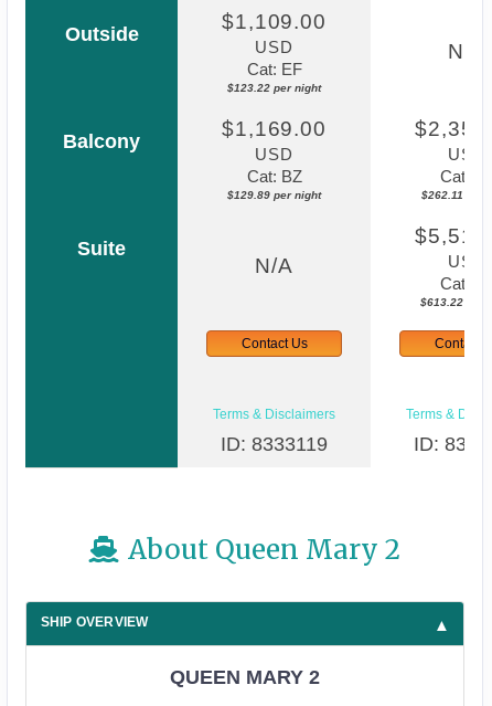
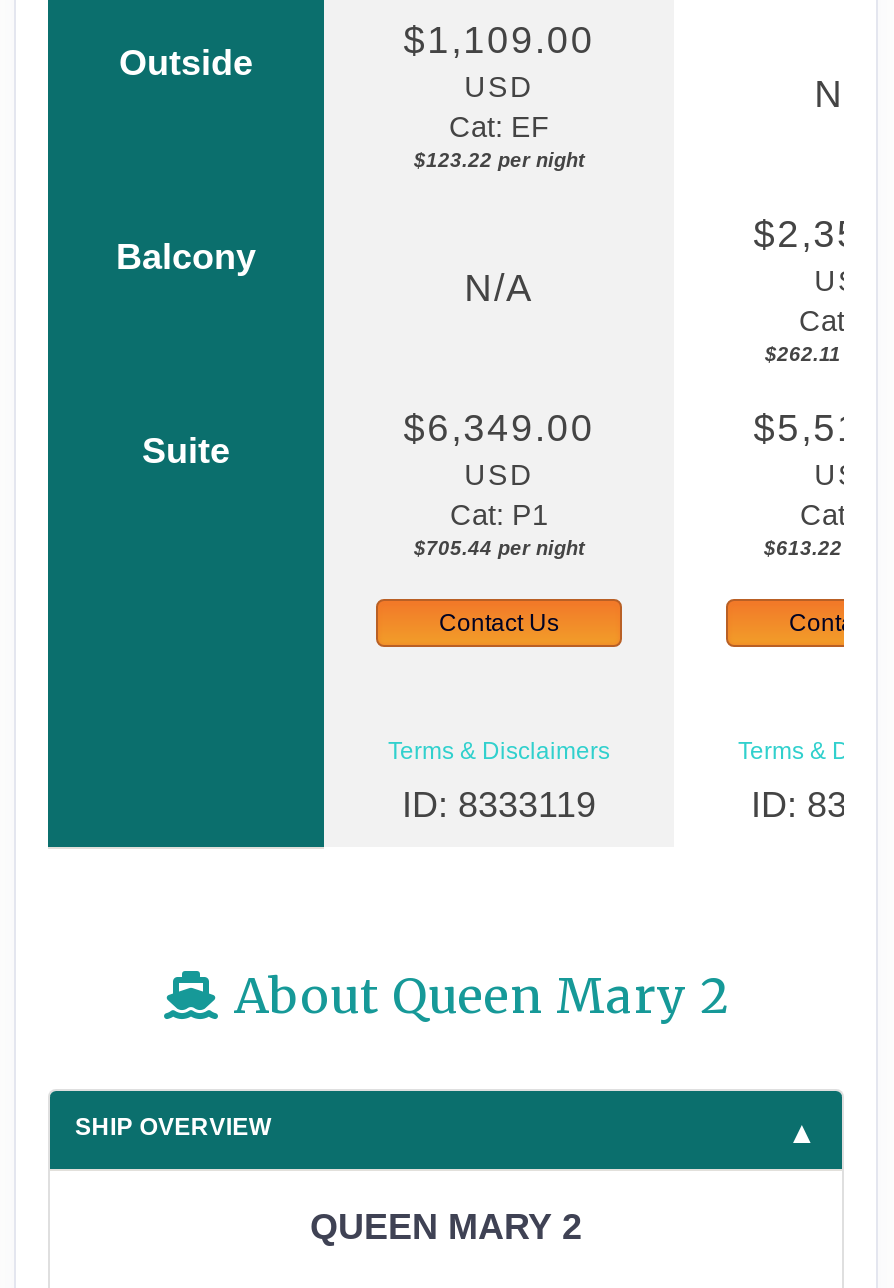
- $1,169.00
- USD
- Cat: BZ
- $129.89 per night
+ N/A

- N/A
+ $6,349.00
+ USD
+ Cat: P1
+ $705.44 per night
